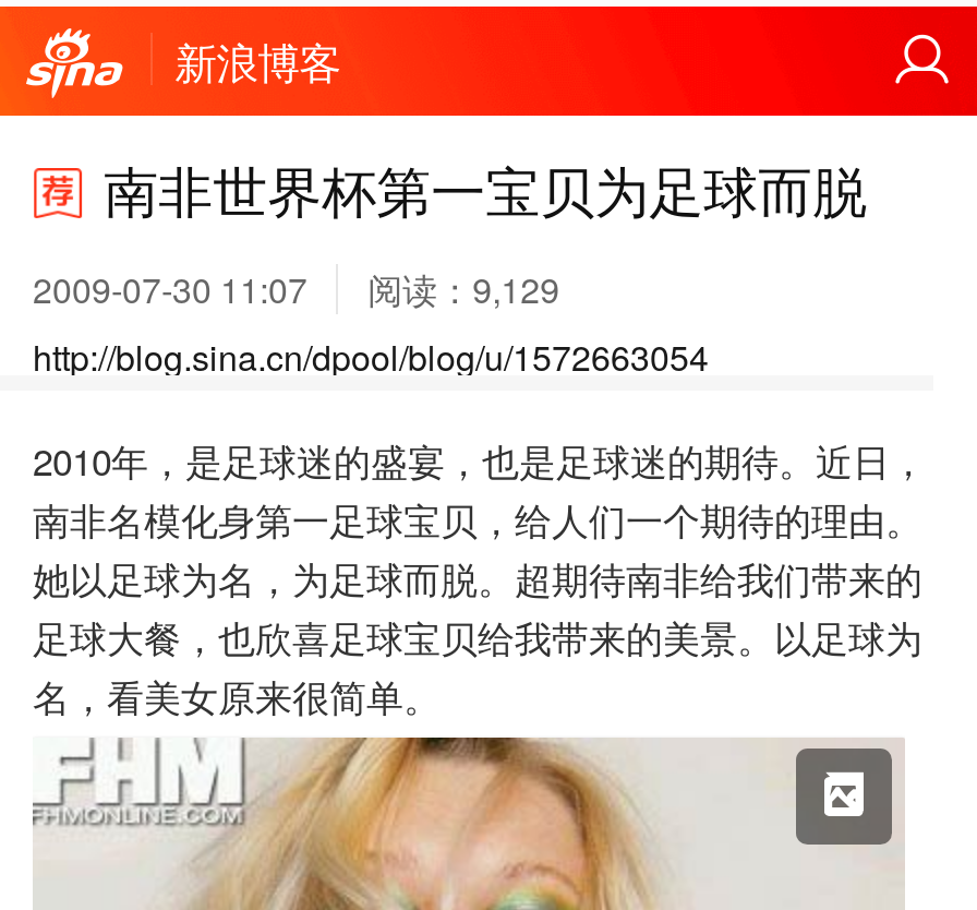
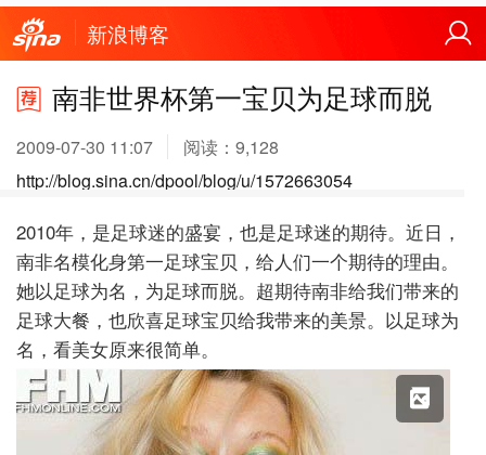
- 2009-07-30 11:07 阅读：9,129
+ 2009-07-30 11:07 阅读：9,128
